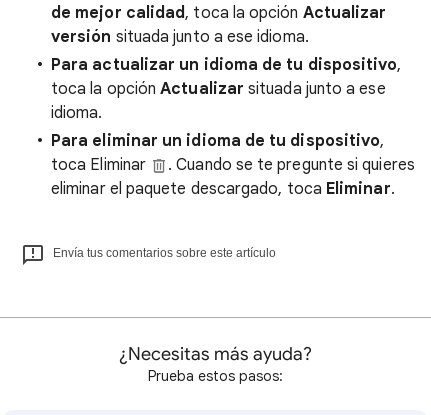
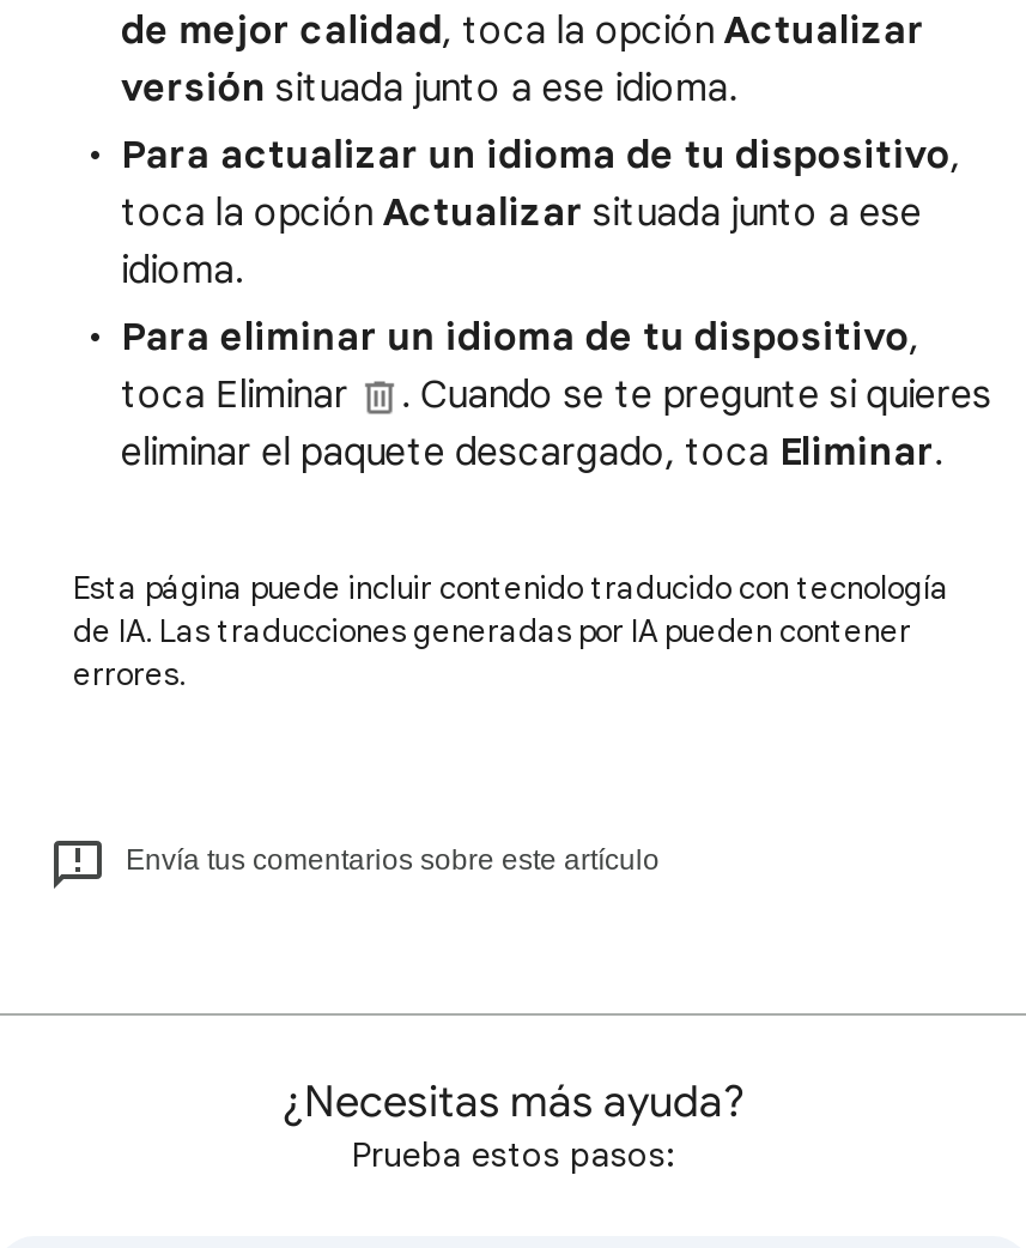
+ Esta página puede incluir contenido traducido con tecnología
+ de IA. Las traducciones generadas por IA pueden contener
+ errores.
